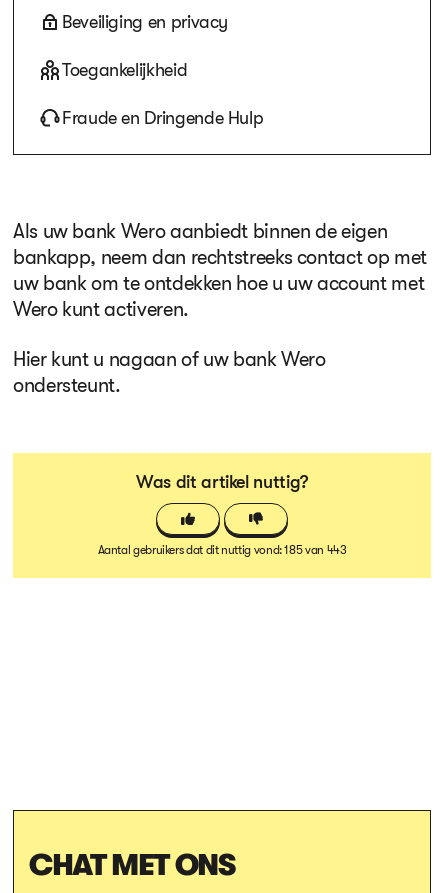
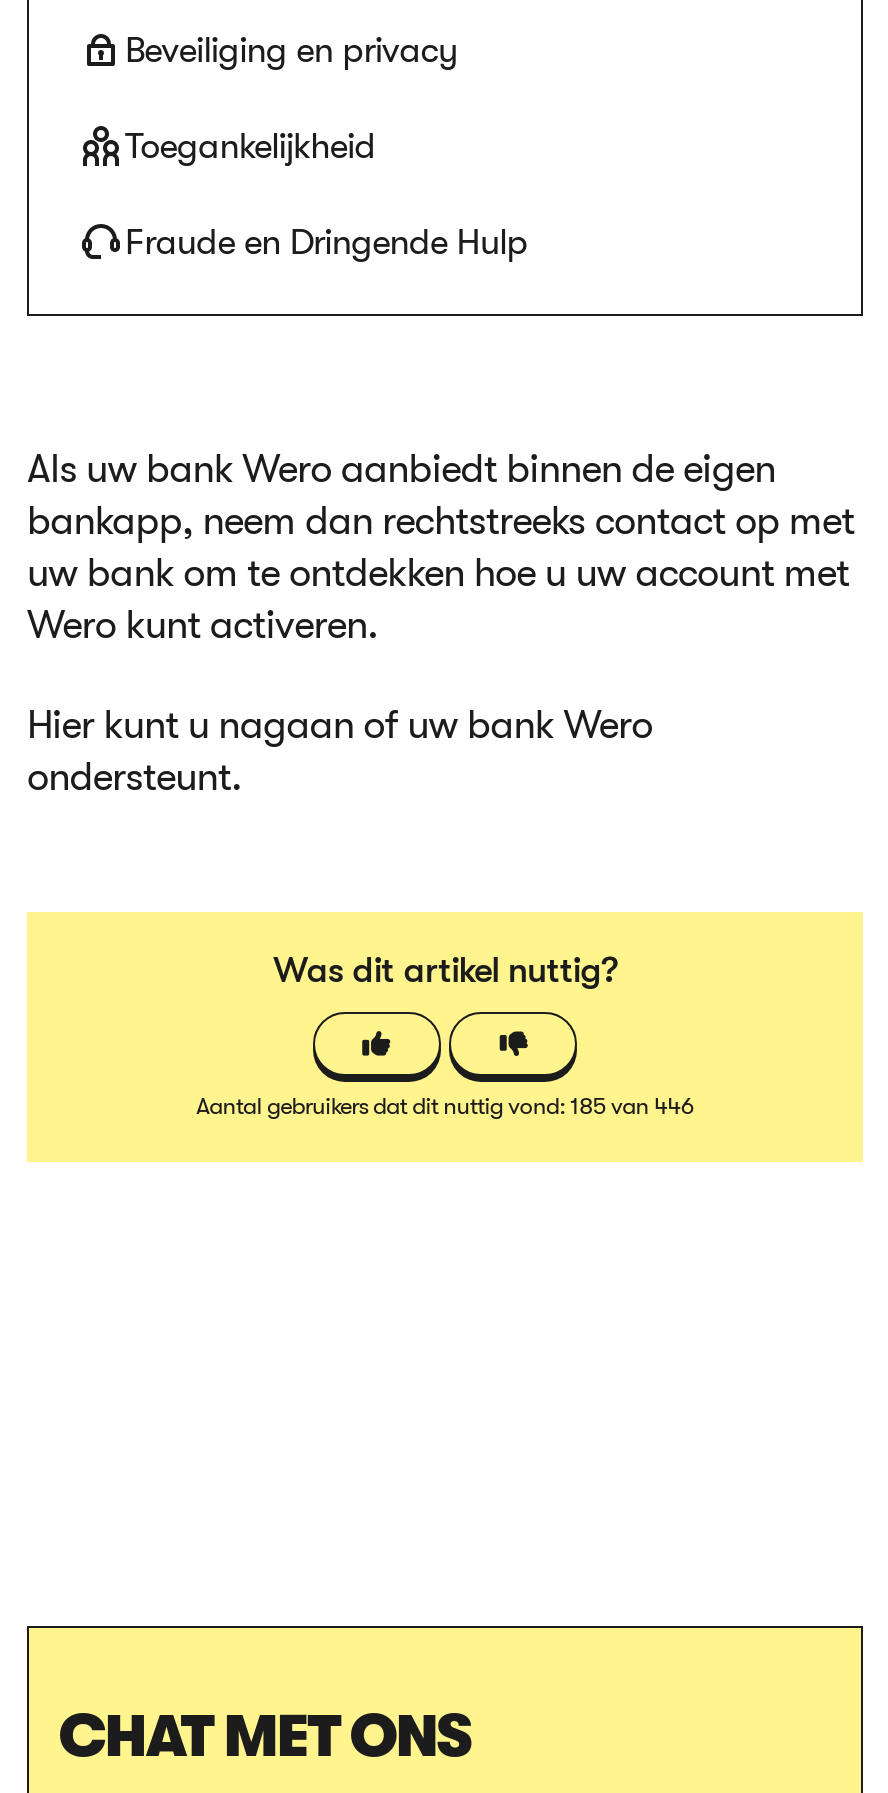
- Aantal gebruikers dat dit nuttig vond: 185 van 443
+ Aantal gebruikers dat dit nuttig vond: 185 van 446
